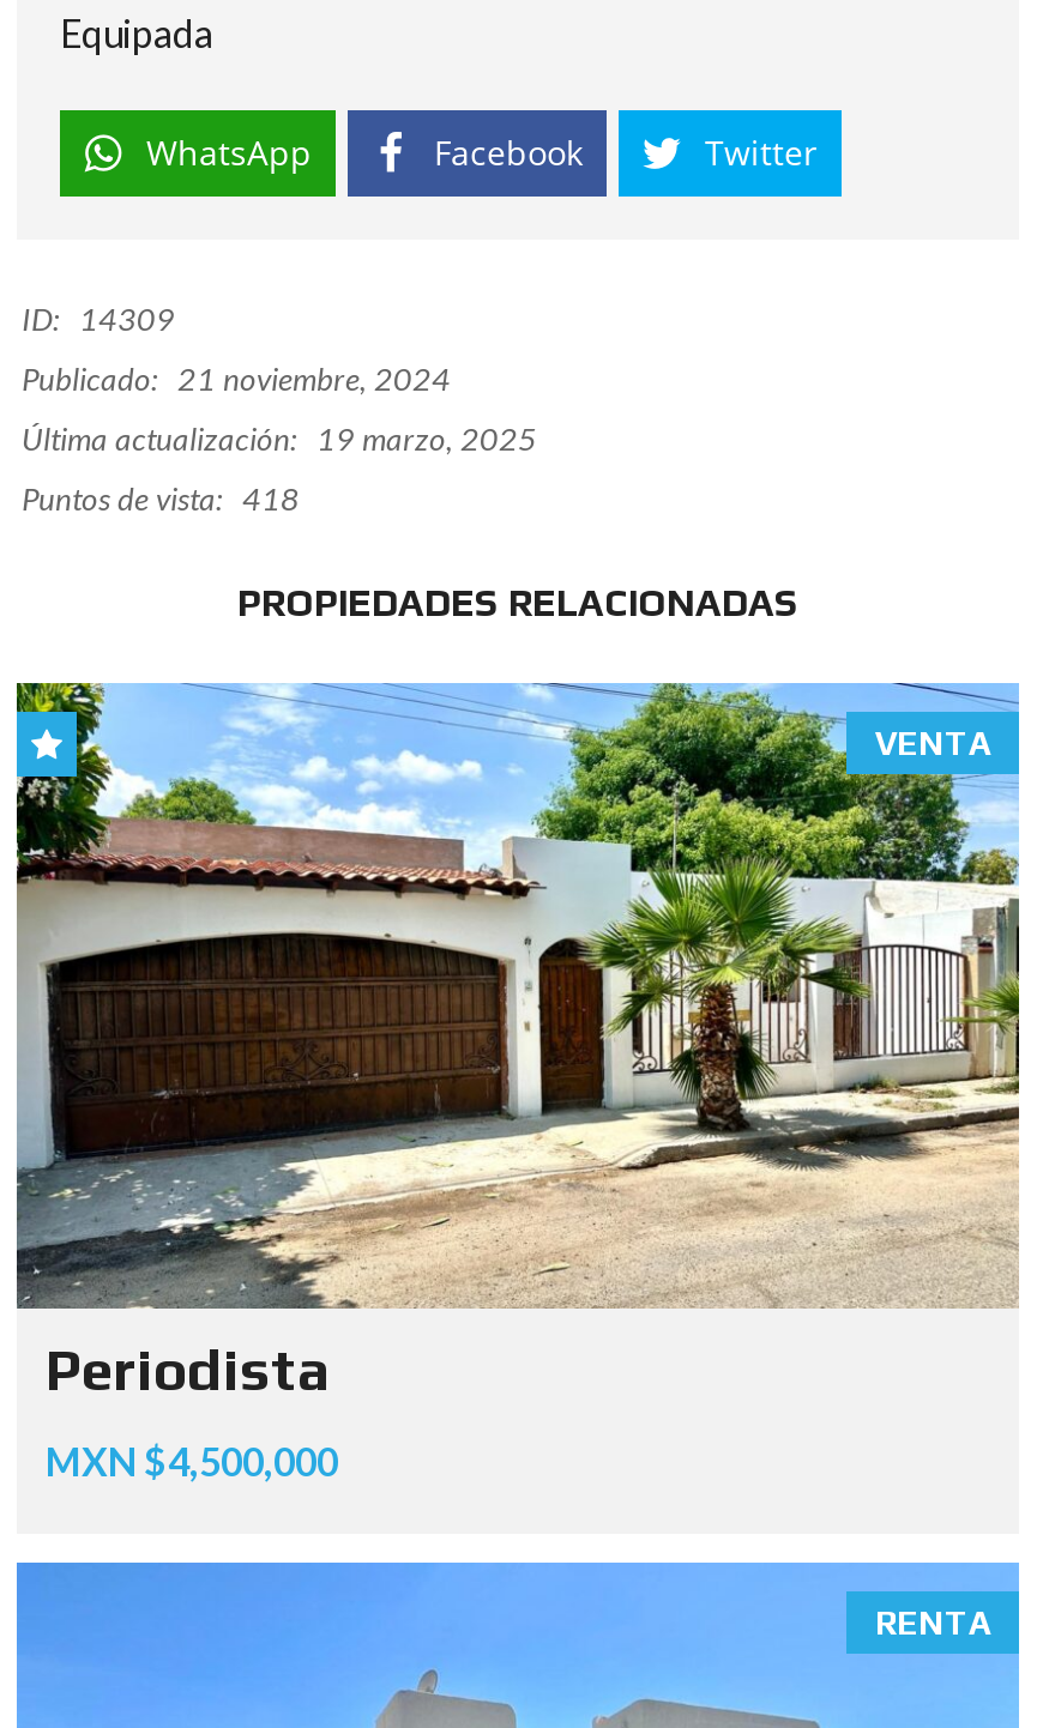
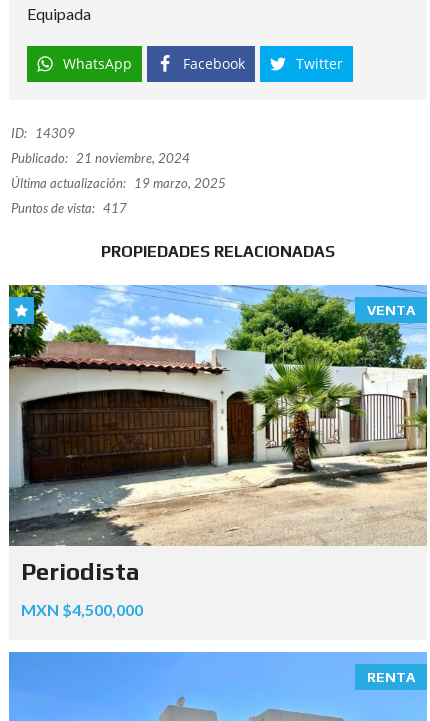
- Puntos de vista: 418
+ Puntos de vista: 417
